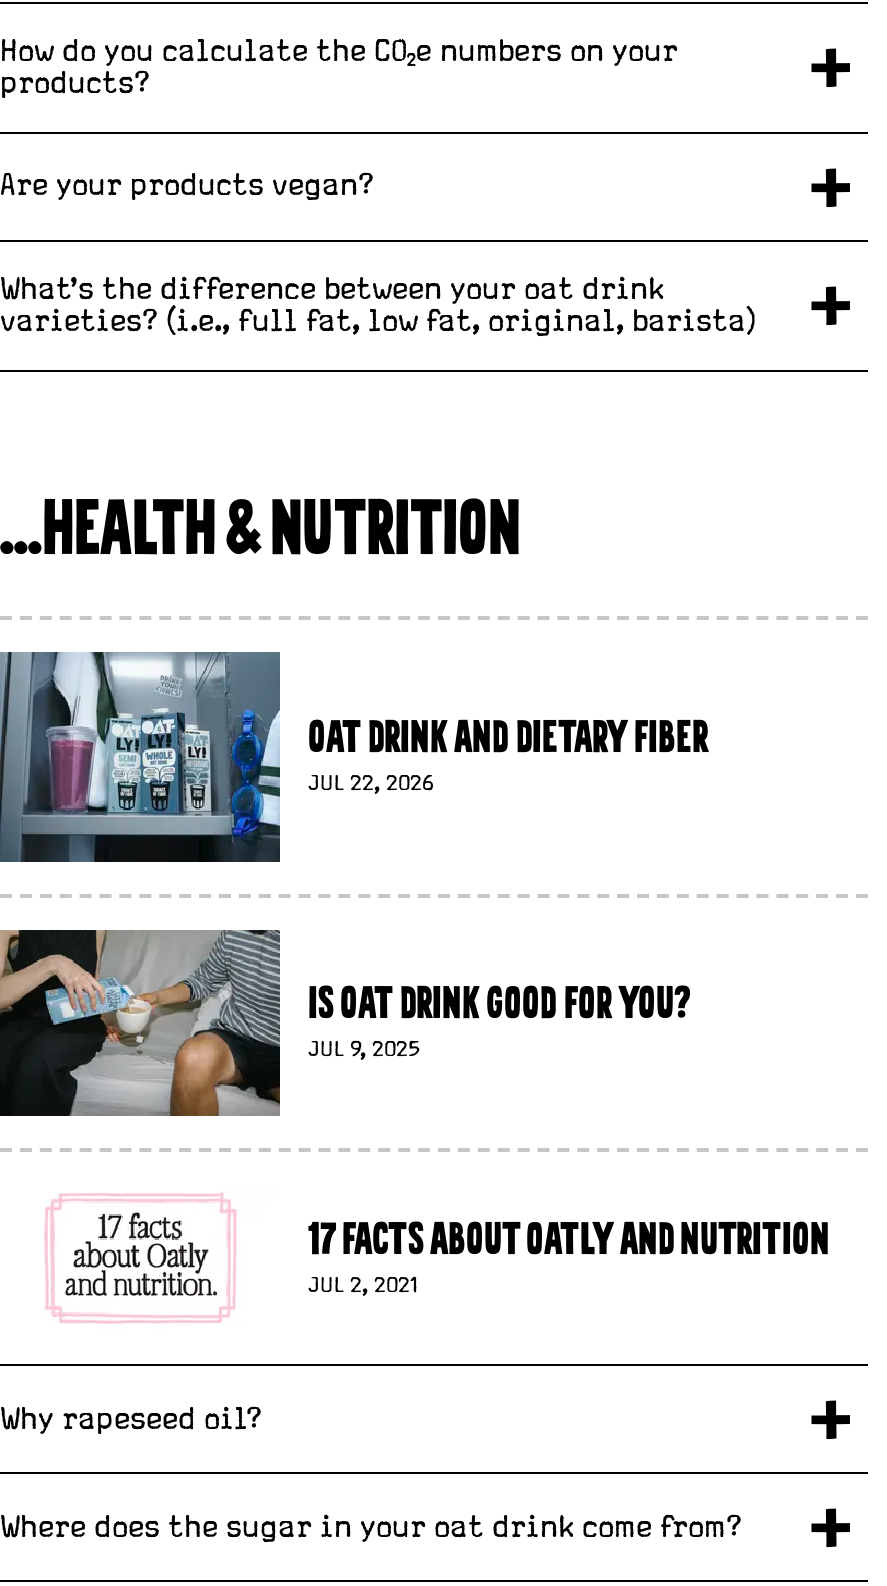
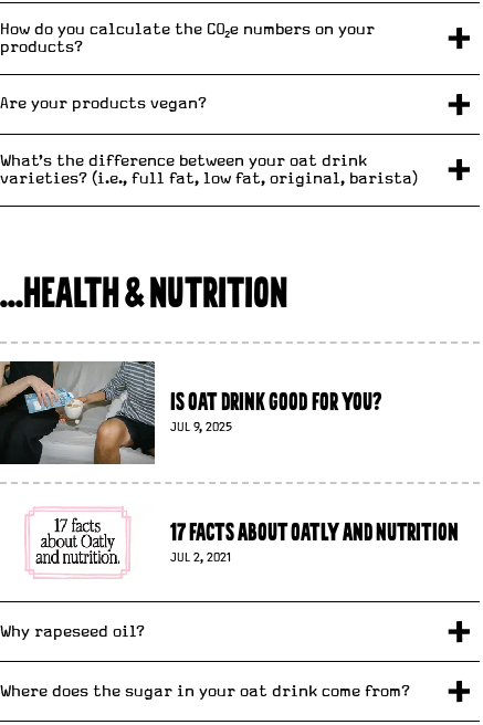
- [image]
- OAT DRINK AND DIETARY FIBER
- JUL 22, 2026
